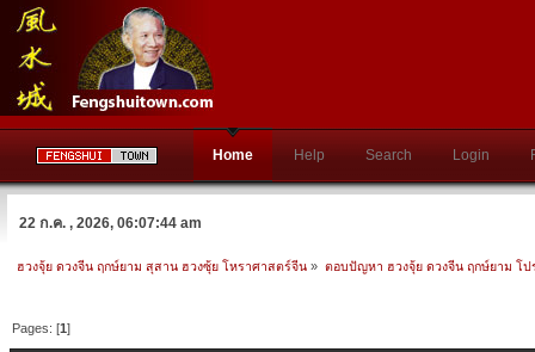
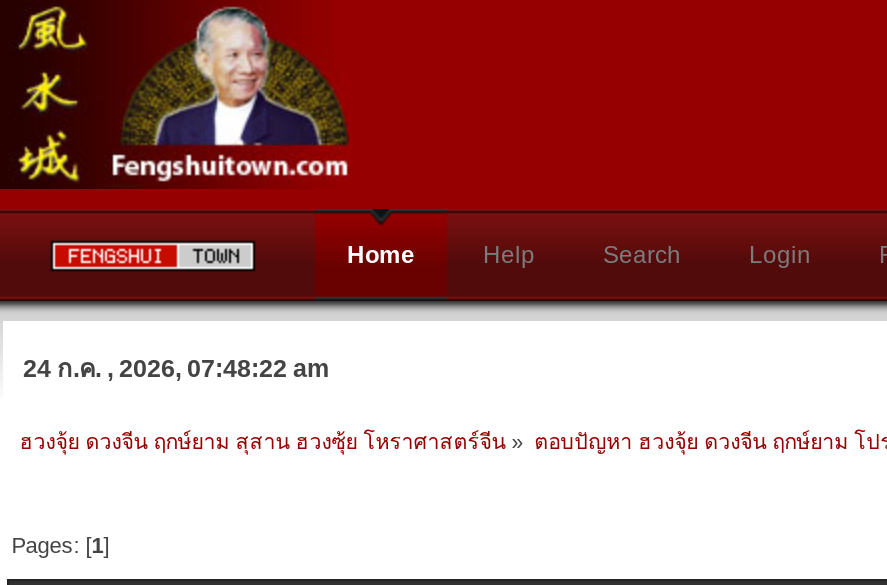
- 22 ก.ค. , 2026, 06:07:44 am
+ 24 ก.ค. , 2026, 07:48:22 am
